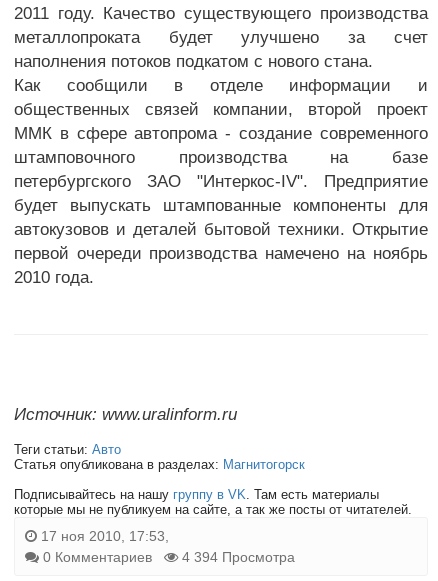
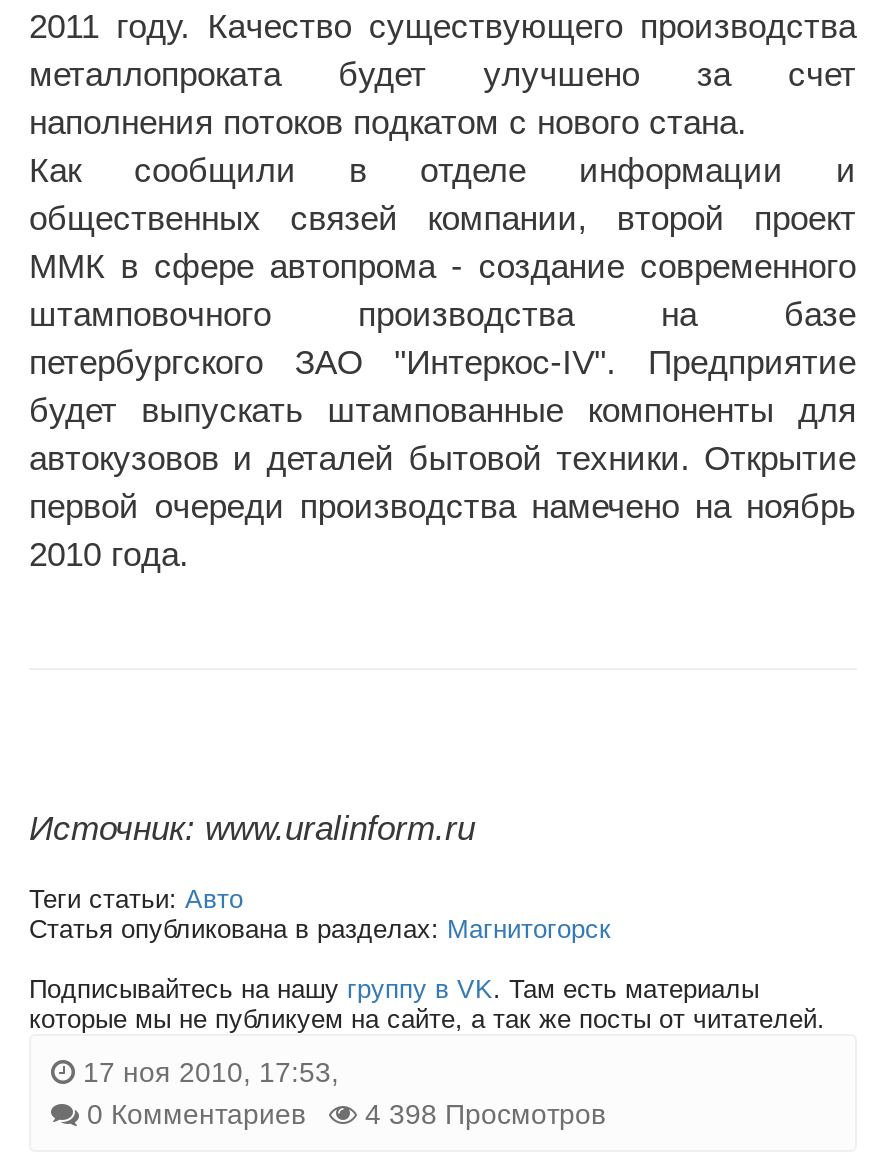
- 0 Комментариев 4 394 Просмотра
+ 0 Комментариев 4 398 Просмотров
